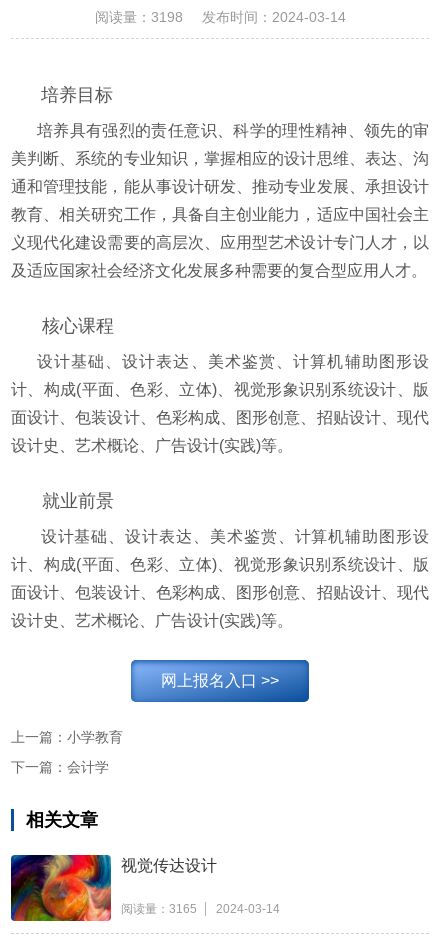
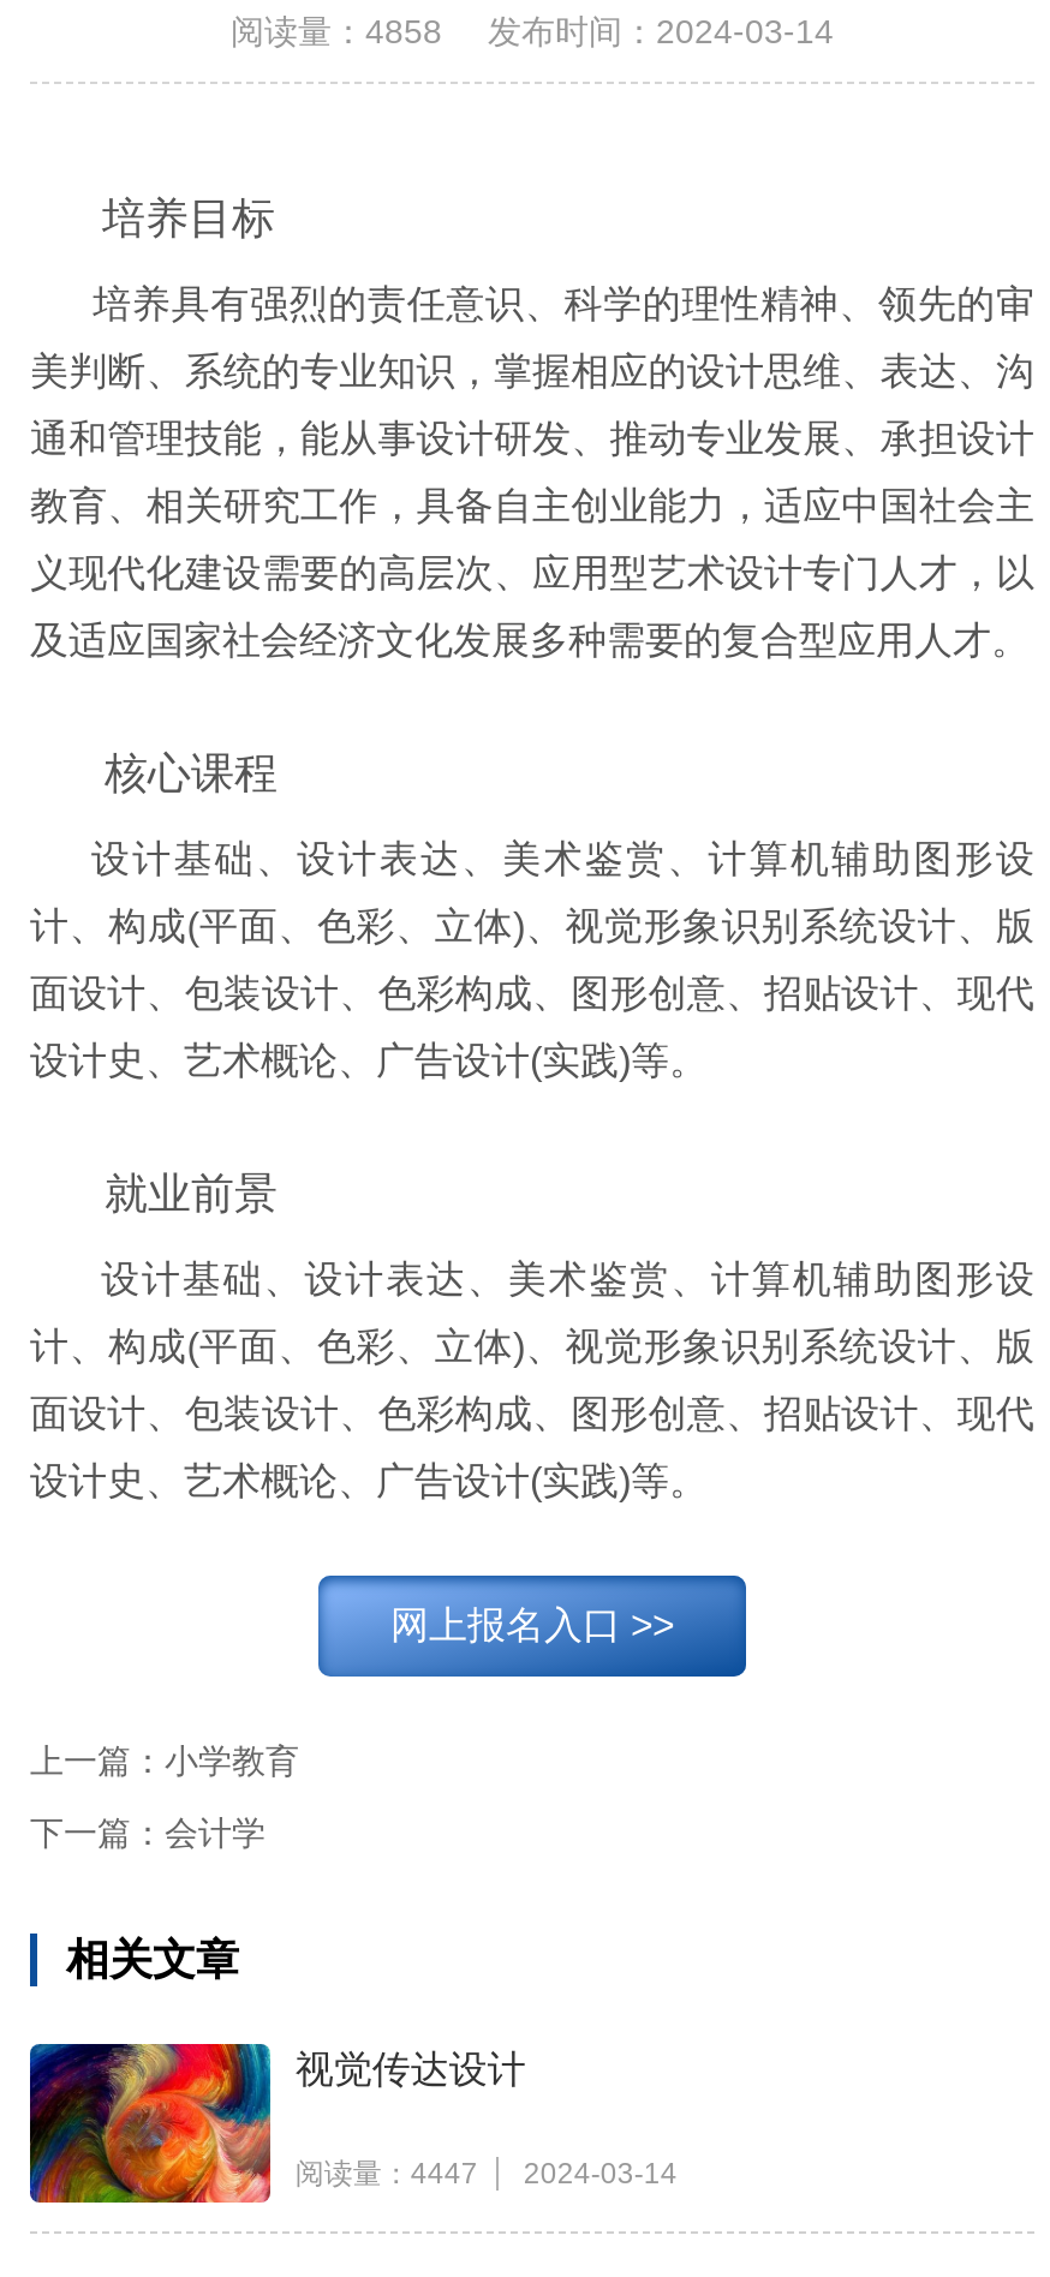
- 阅读量：3198 发布时间：2024-03-14
+ 阅读量：4858 发布时间：2024-03-14

- 阅读量：3165 2024-03-14
+ 阅读量：4447 2024-03-14
